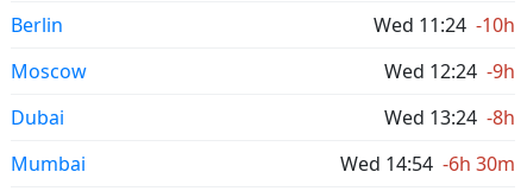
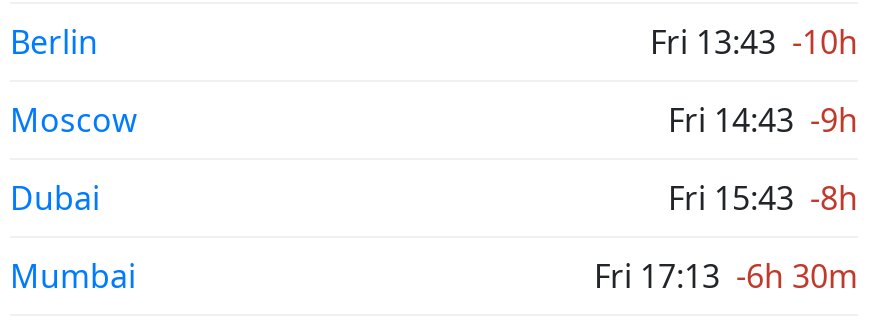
- Wed 11:24 -10h
+ Fri 13:43 -10h

- Wed 12:24 -9h
+ Fri 14:43 -9h

- Wed 13:24 -8h
+ Fri 15:43 -8h

- Wed 14:54 -6h 30m
+ Fri 17:13 -6h 30m
